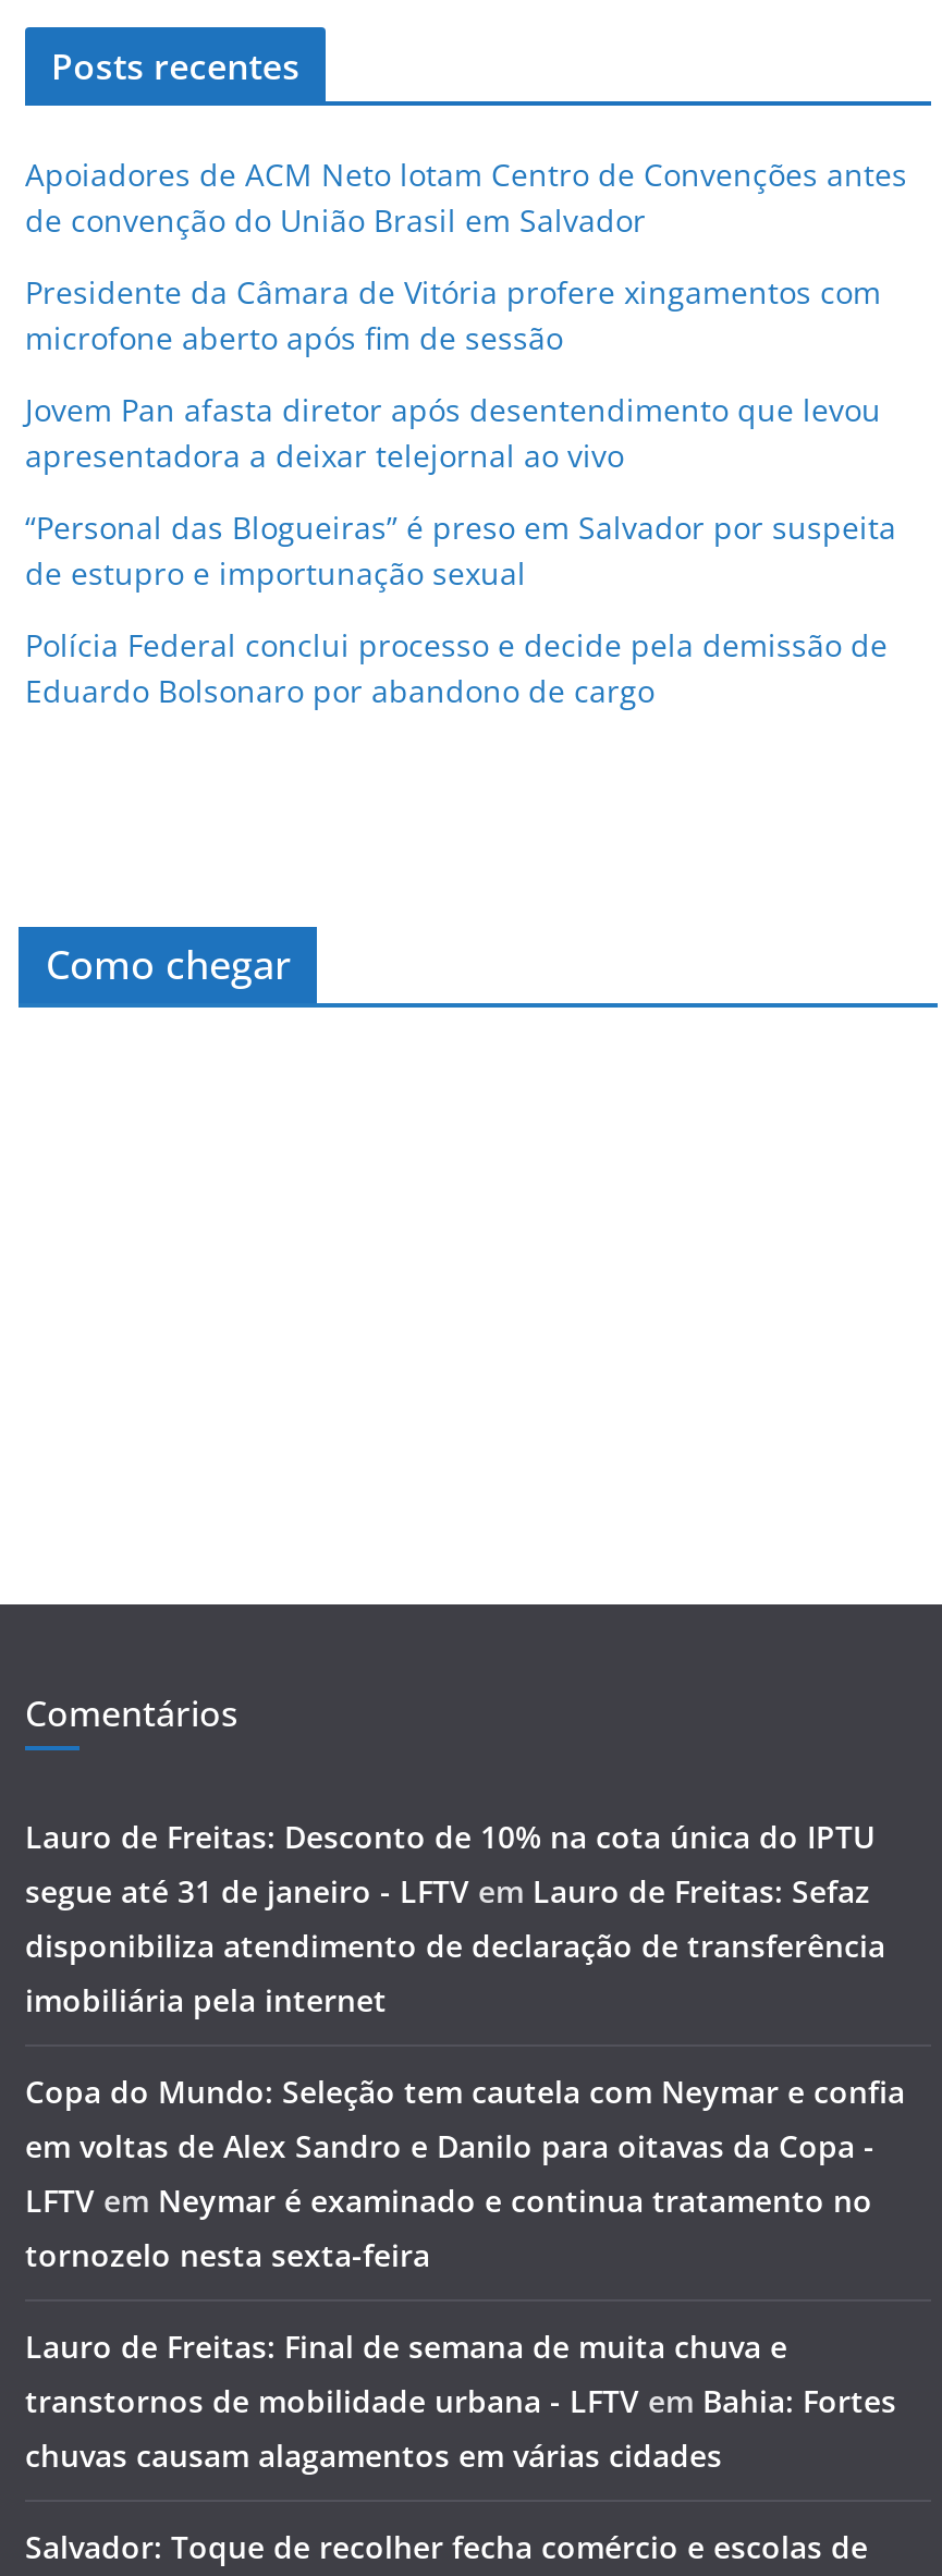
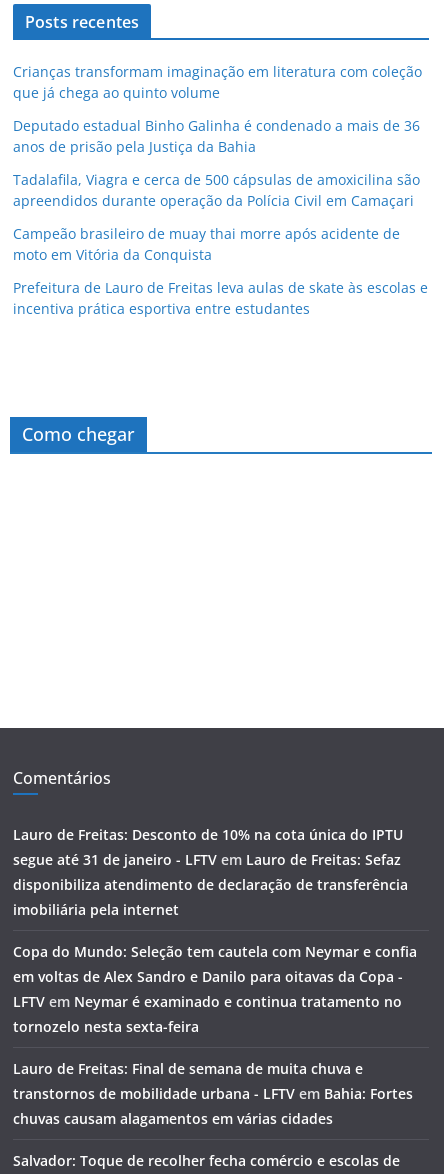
- Apoiadores de ACM Neto lotam Centro de Convenções antes
- de convenção do União Brasil em Salvador
+ Crianças transformam imaginação em literatura com coleção
+ que já chega ao quinto volume

- Presidente da Câmara de Vitória profere xingamentos com
- microfone aberto após fim de sessão
+ Deputado estadual Binho Galinha é condenado a mais de 36
+ anos de prisão pela Justiça da Bahia

- Jovem Pan afasta diretor após desentendimento que levou
- apresentadora a deixar telejornal ao vivo
+ Tadalafila, Viagra e cerca de 500 cápsulas de amoxicilina são
+ apreendidos durante operação da Polícia Civil em Camaçari

- “Personal das Blogueiras” é preso em Salvador por suspeita
- de estupro e importunação sexual
+ Campeão brasileiro de muay thai morre após acidente de
+ moto em Vitória da Conquista

- Polícia Federal conclui processo e decide pela demissão de
- Eduardo Bolsonaro por abandono de cargo
+ Prefeitura de Lauro de Freitas leva aulas de skate às escolas e
+ incentiva prática esportiva entre estudantes
